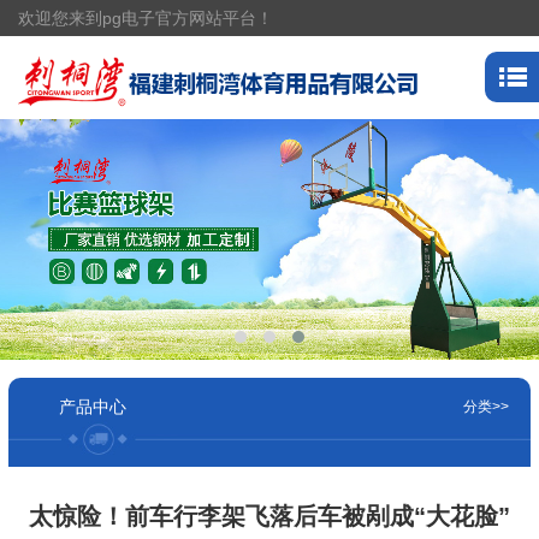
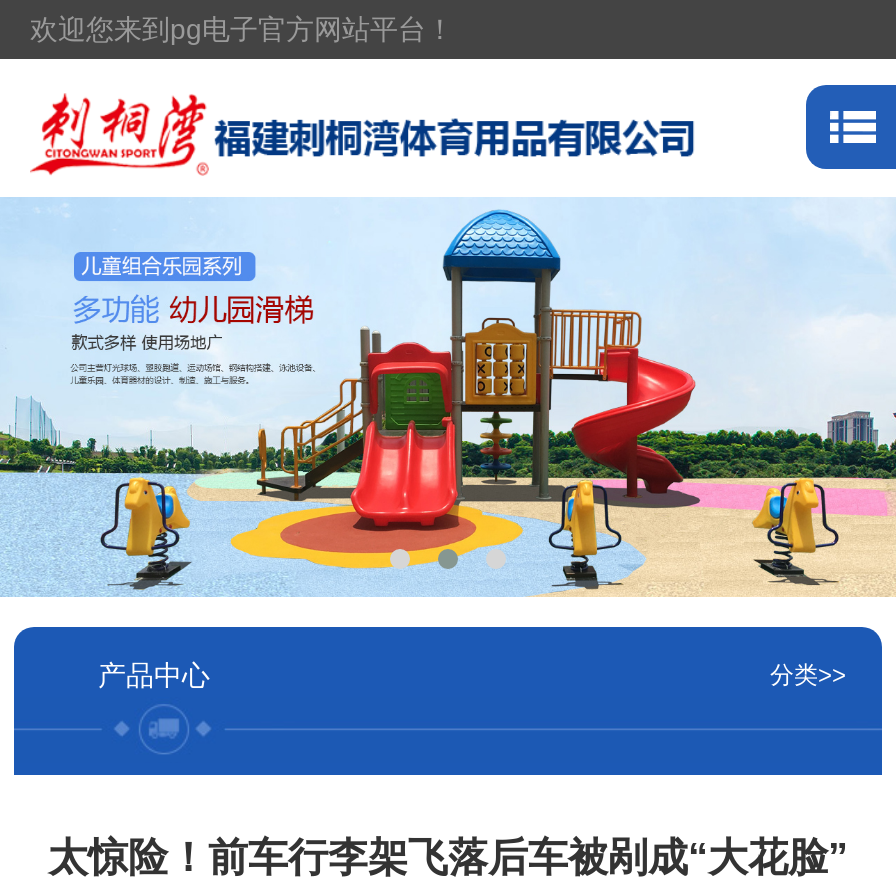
- [image]
+ [image]
